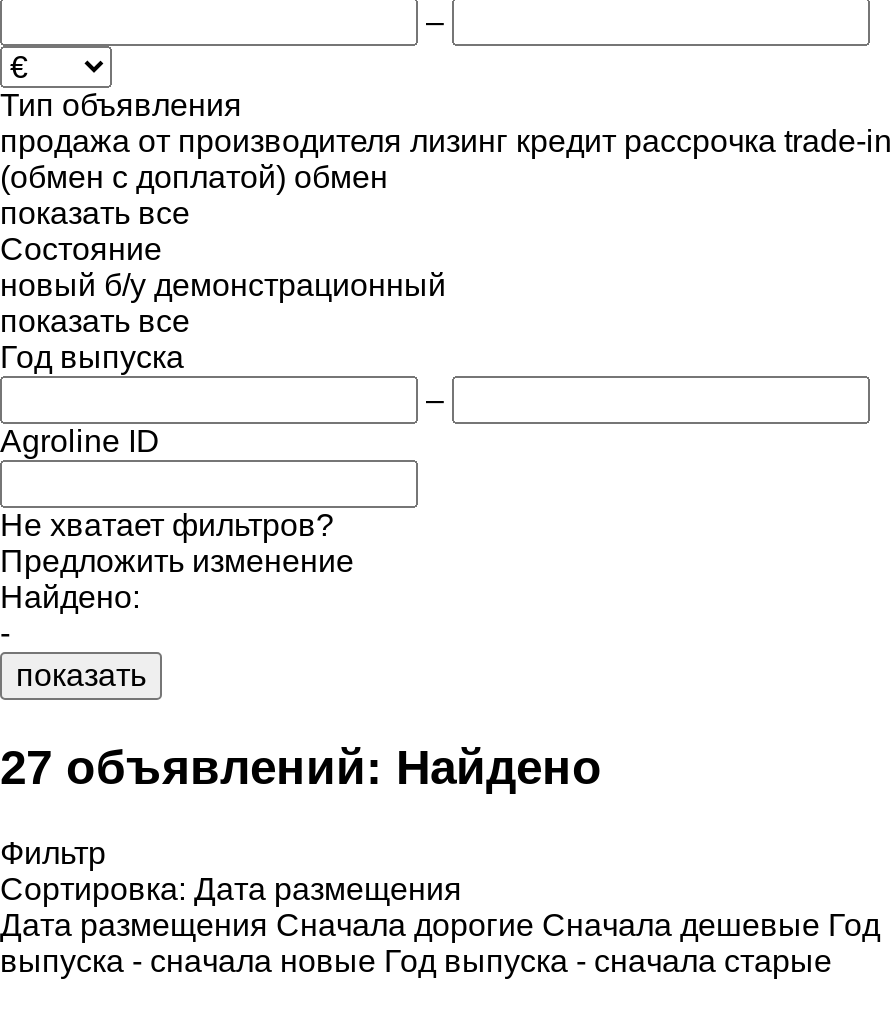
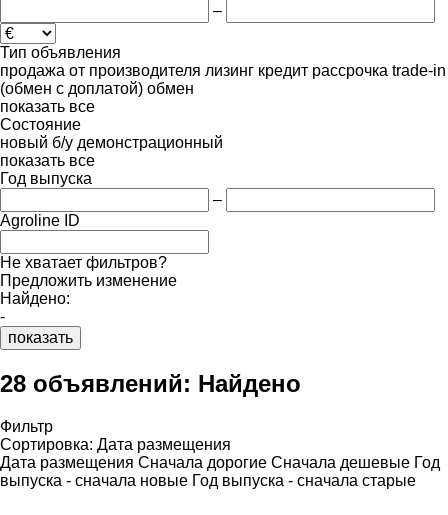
- 27 объявлений: Найдено
+ 28 объявлений: Найдено
